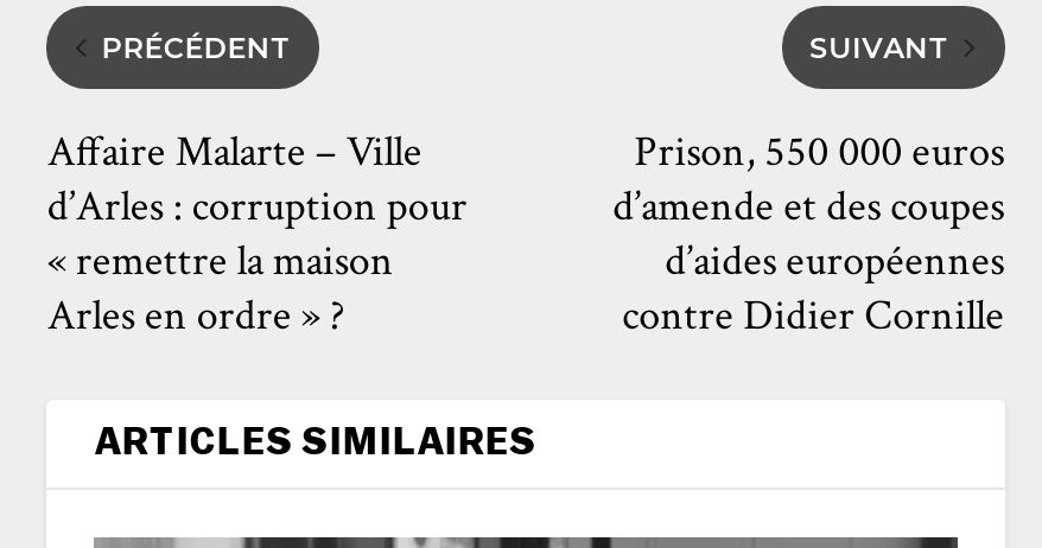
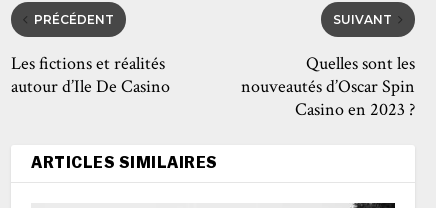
- Affaire Malarte – Ville
- d’Arles : corruption pour
- « remettre la maison
- Arles en ordre » ?
+ Les fictions et réalités
+ autour d’Ile De Casino

- Prison, 550 000 euros
- d’amende et des coupes
- d’aides européennes
- contre Didier Cornille
+ Quelles sont les
+ nouveautés d’Oscar Spin
+ Casino en 2023 ?
